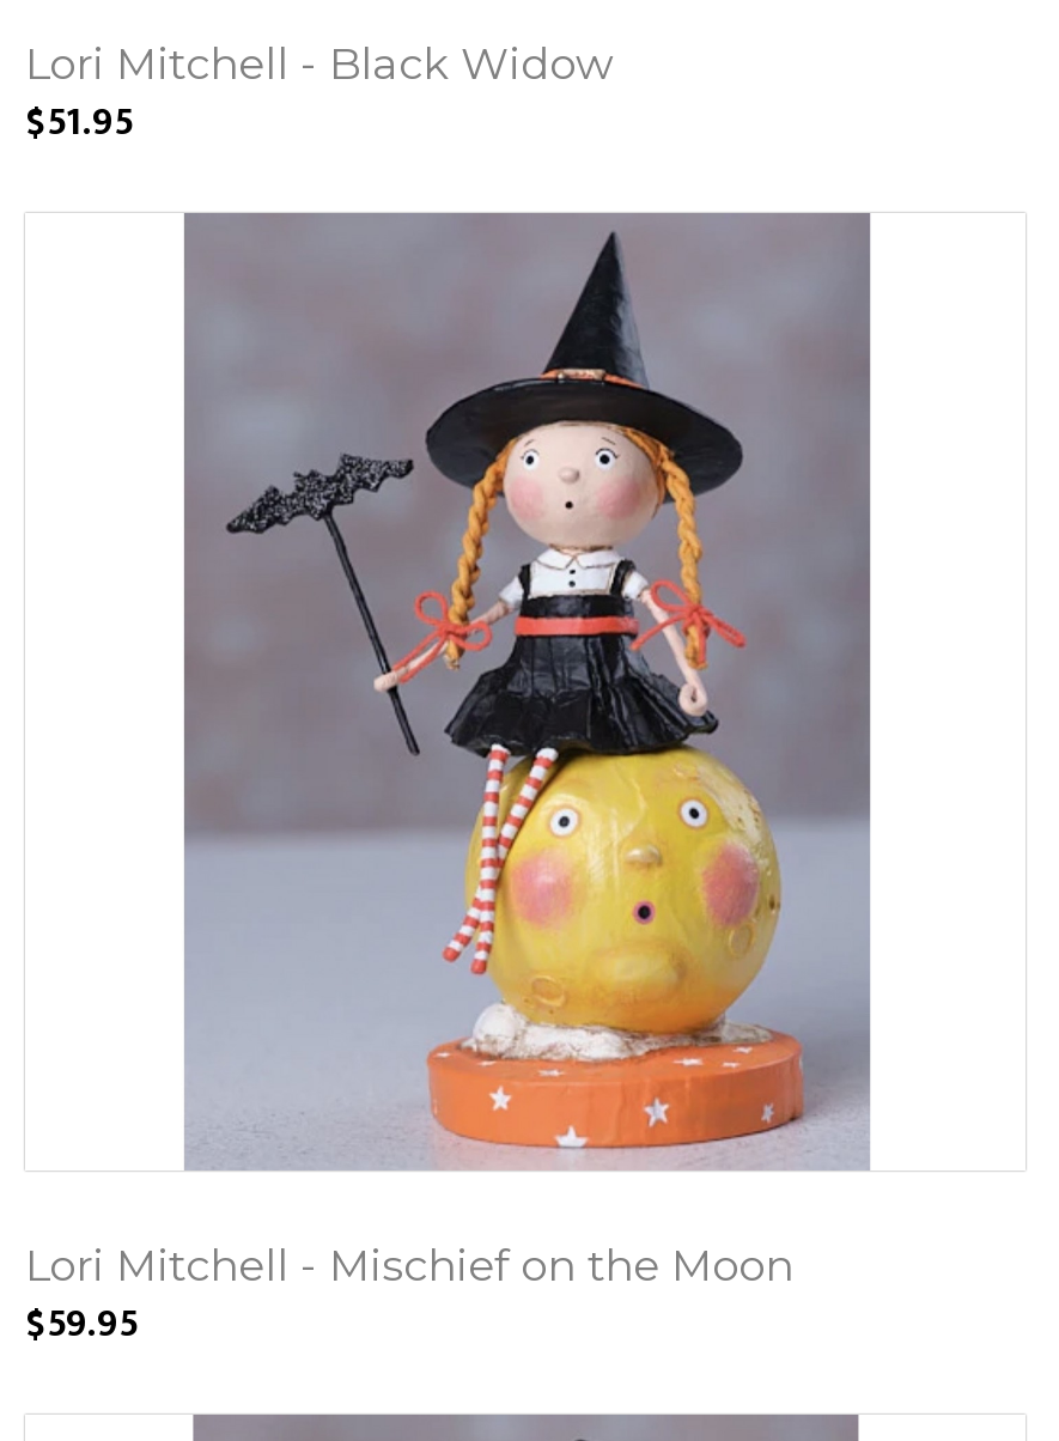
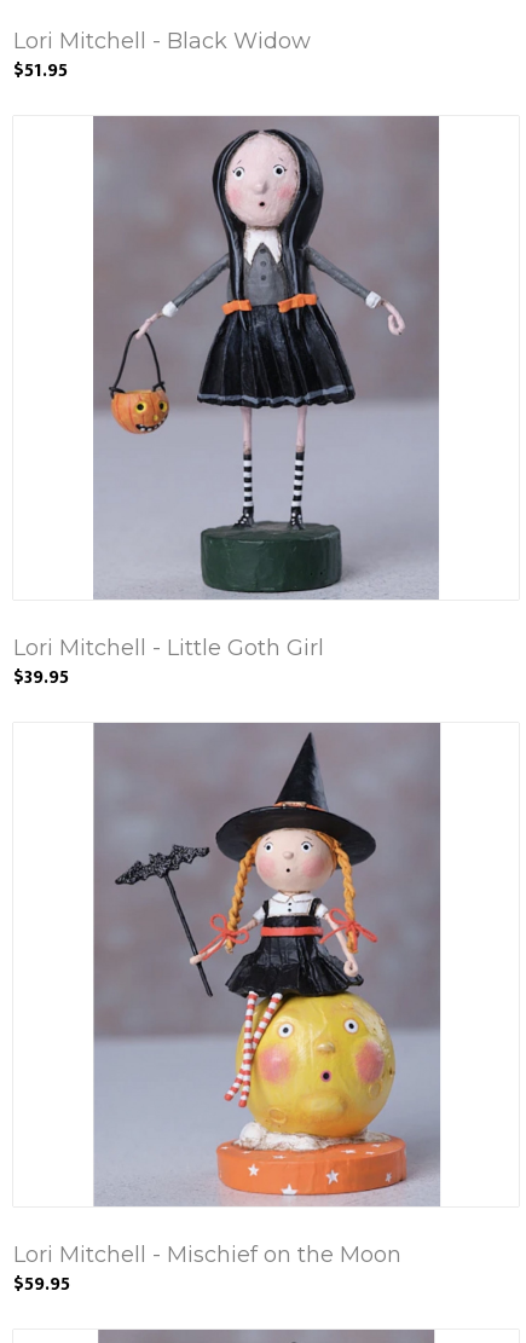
+ [image]
+ Lori Mitchell - Little Goth Girl
+ $39.95
